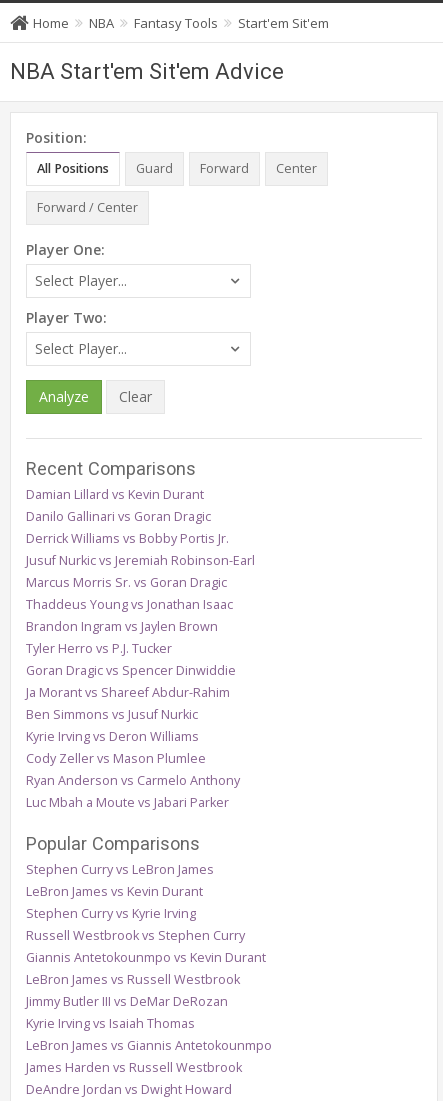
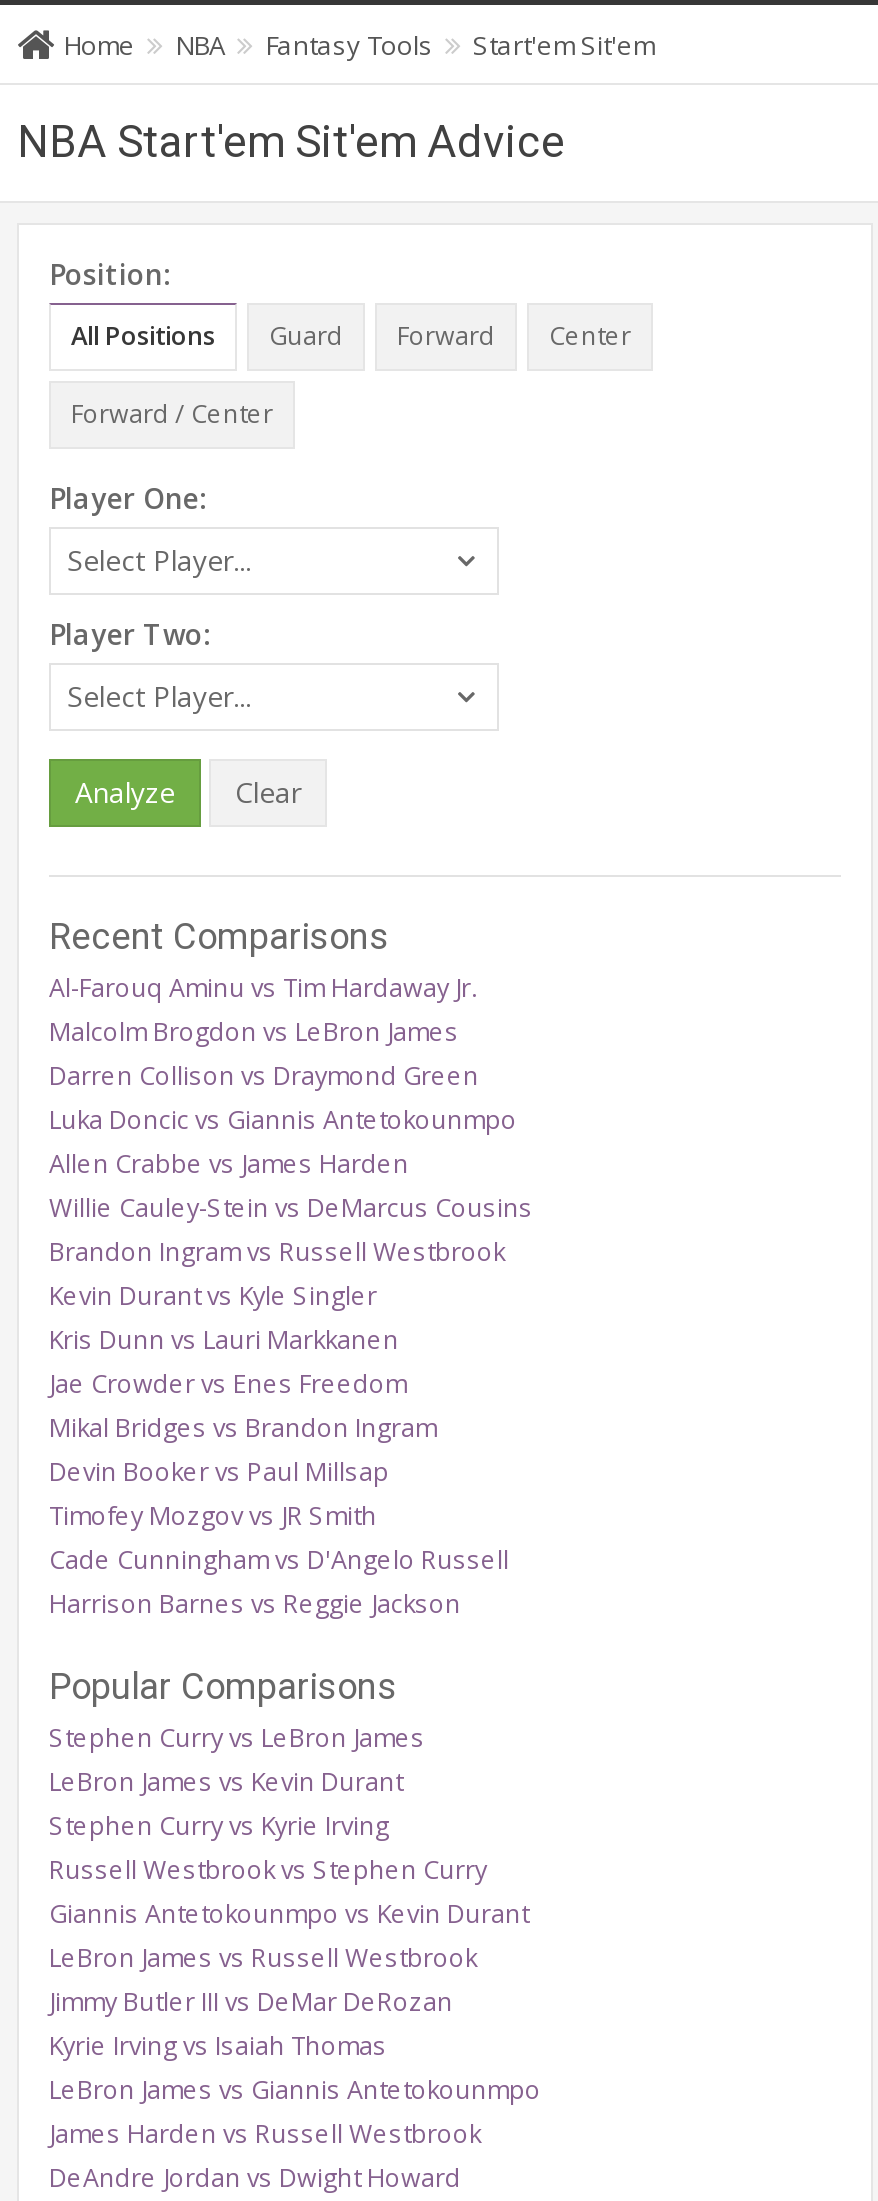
- Damian Lillard vs Kevin Durant
- Danilo Gallinari vs Goran Dragic
- Derrick Williams vs Bobby Portis Jr.
- Jusuf Nurkic vs Jeremiah Robinson-Earl
- Marcus Morris Sr. vs Goran Dragic
- Thaddeus Young vs Jonathan Isaac
- Brandon Ingram vs Jaylen Brown
- Tyler Herro vs P.J. Tucker
- Goran Dragic vs Spencer Dinwiddie
- Ja Morant vs Shareef Abdur-Rahim
- Ben Simmons vs Jusuf Nurkic
- Kyrie Irving vs Deron Williams
- Cody Zeller vs Mason Plumlee
- Ryan Anderson vs Carmelo Anthony
- Luc Mbah a Moute vs Jabari Parker
+ Al-Farouq Aminu vs Tim Hardaway Jr.
+ Malcolm Brogdon vs LeBron James
+ Darren Collison vs Draymond Green
+ Luka Doncic vs Giannis Antetokounmpo
+ Allen Crabbe vs James Harden
+ Willie Cauley-Stein vs DeMarcus Cousins
+ Brandon Ingram vs Russell Westbrook
+ Kevin Durant vs Kyle Singler
+ Kris Dunn vs Lauri Markkanen
+ Jae Crowder vs Enes Freedom
+ Mikal Bridges vs Brandon Ingram
+ Devin Booker vs Paul Millsap
+ Timofey Mozgov vs JR Smith
+ Cade Cunningham vs D'Angelo Russell
+ Harrison Barnes vs Reggie Jackson
